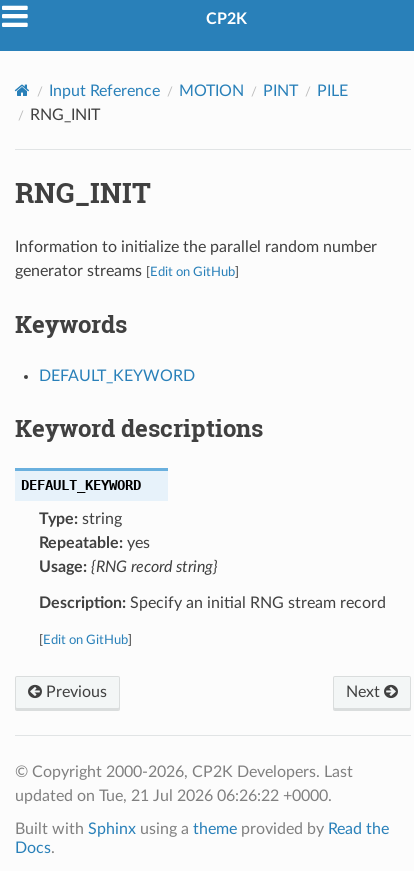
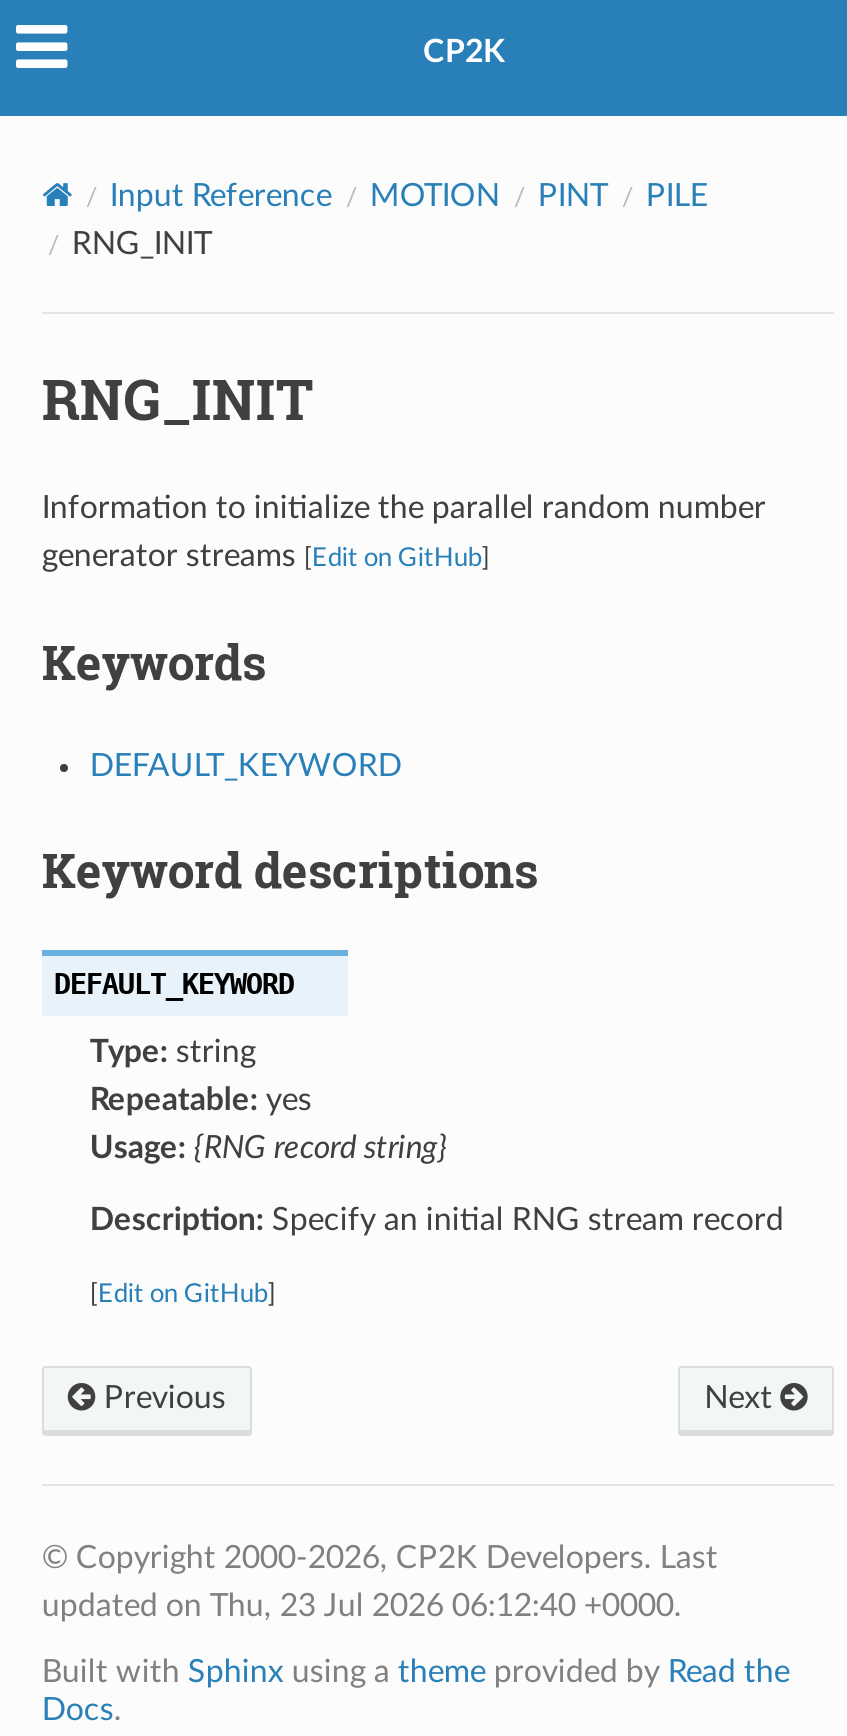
- updated on Tue, 21 Jul 2026 06:26:22 +0000.
+ updated on Thu, 23 Jul 2026 06:12:40 +0000.
